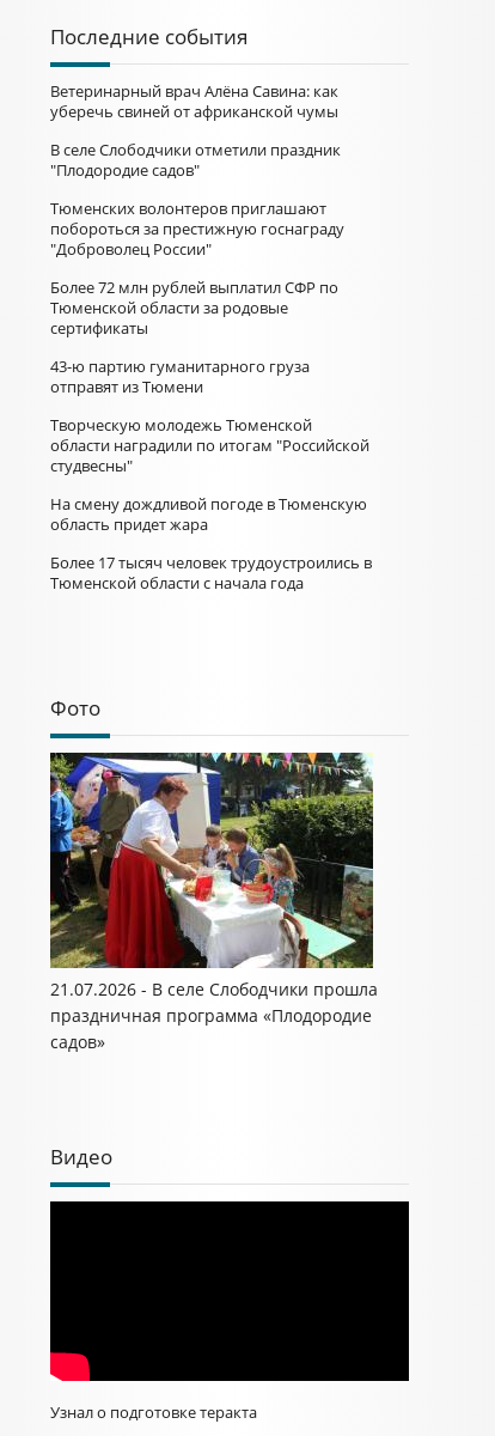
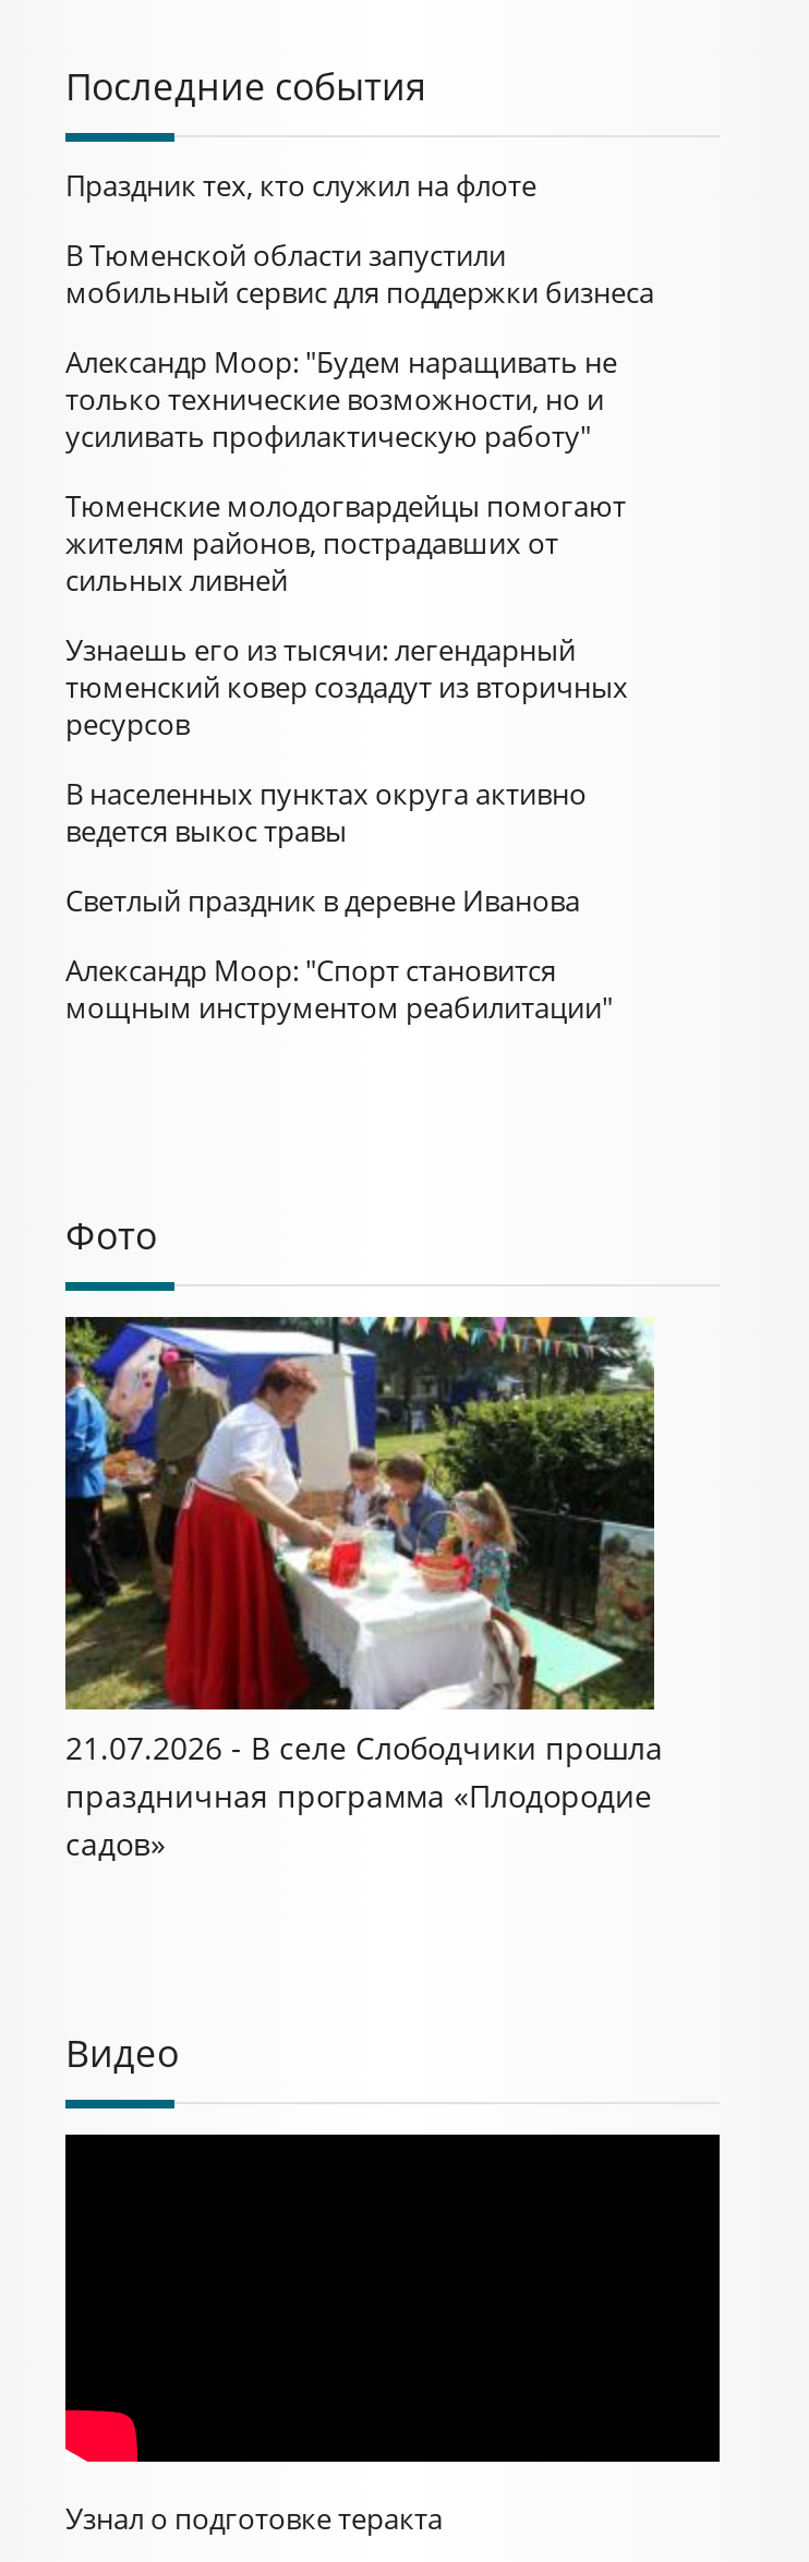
- Ветеринарный врач Алёна Савина: как
- уберечь свиней от африканской чумы
+ Праздник тех, кто служил на флоте

- В селе Слободчики отметили праздник
- "Плодородие садов"
+ В Тюменской области запустили
+ мобильный сервис для поддержки бизнеса

- Тюменских волонтеров приглашают
- побороться за престижную госнаграду
- "Доброволец России"
+ Александр Моор: "Будем наращивать не
+ только технические возможности, но и
+ усиливать профилактическую работу"

- Более 72 млн рублей выплатил СФР по
- Тюменской области за родовые
- сертификаты
+ Тюменские молодогвардейцы помогают
+ жителям районов, пострадавших от
+ сильных ливней

- 43-ю партию гуманитарного груза
- отправят из Тюмени
+ Узнаешь его из тысячи: легендарный
+ тюменский ковер создадут из вторичных
+ ресурсов

- Творческую молодежь Тюменской
- области наградили по итогам "Российской
- студвесны"
+ В населенных пунктах округа активно
+ ведется выкос травы

- На смену дождливой погоде в Тюменскую
- область придет жара
+ Светлый праздник в деревне Иванова

- Более 17 тысяч человек трудоустроились в
- Тюменской области с начала года
+ Александр Моор: "Спорт становится
+ мощным инструментом реабилитации"
